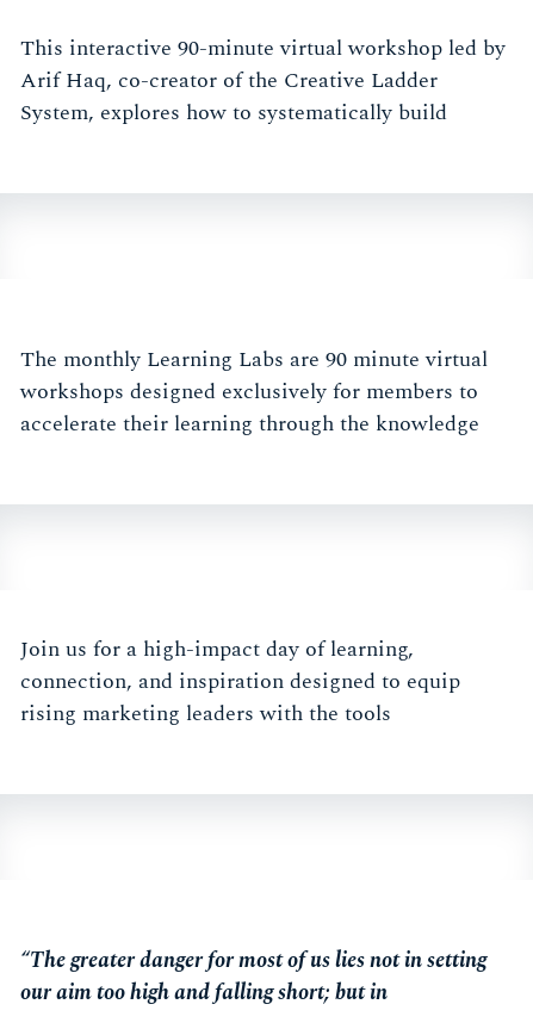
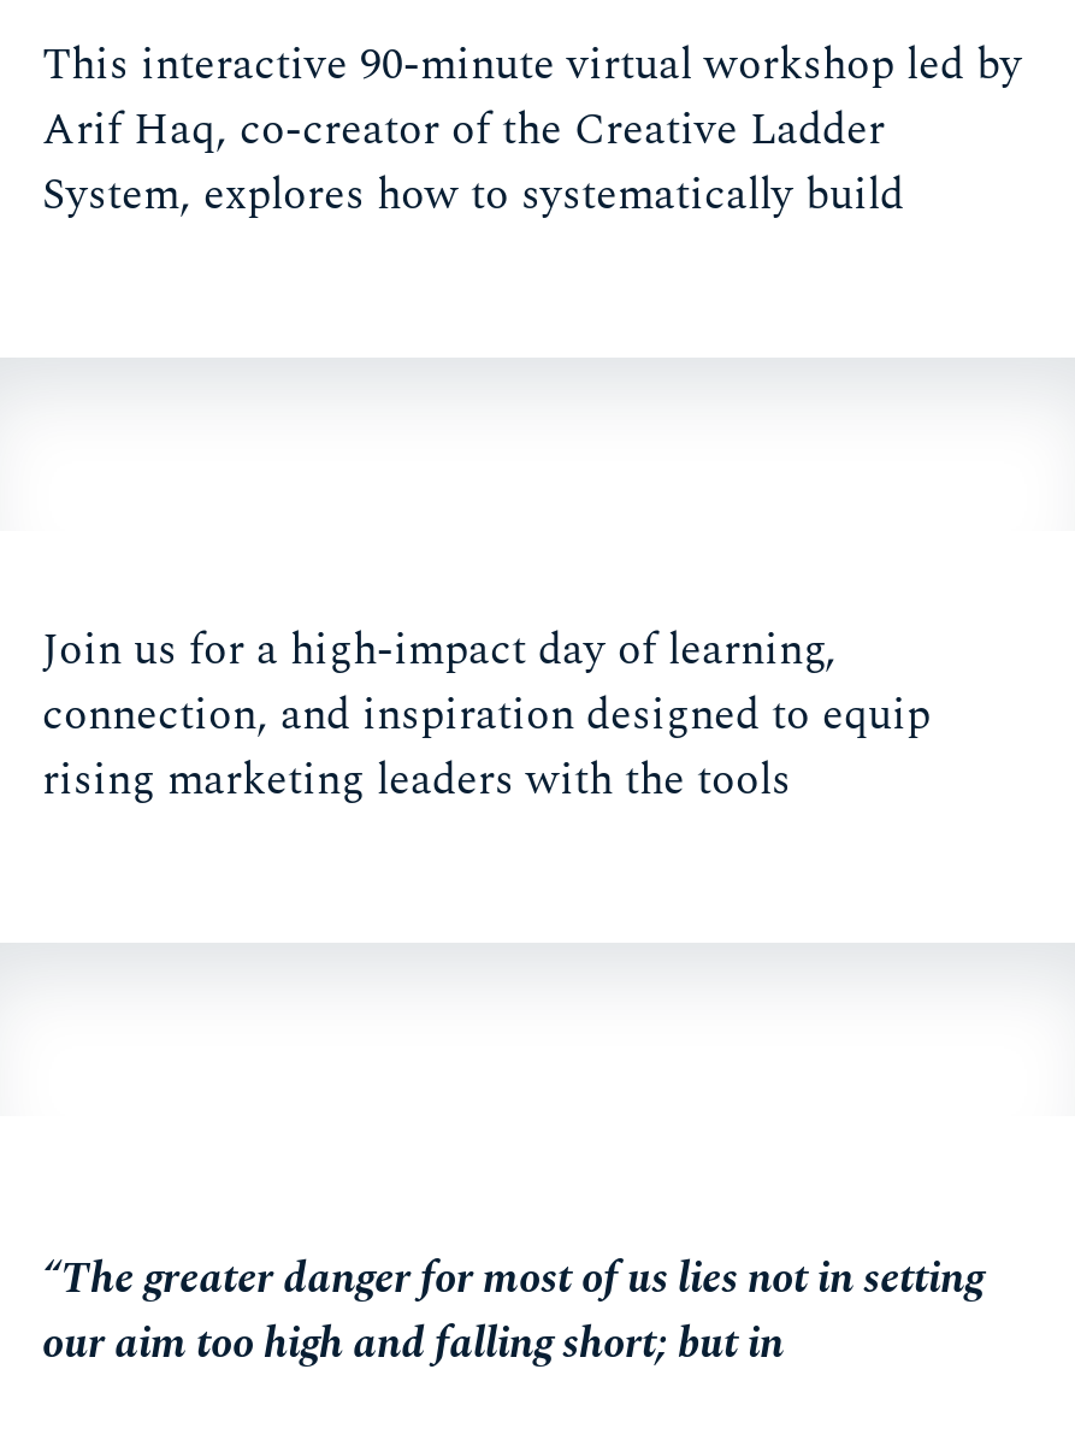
- The monthly Learning Labs are 90 minute virtual
- workshops designed exclusively for members to
- accelerate their learning through the knowledge
